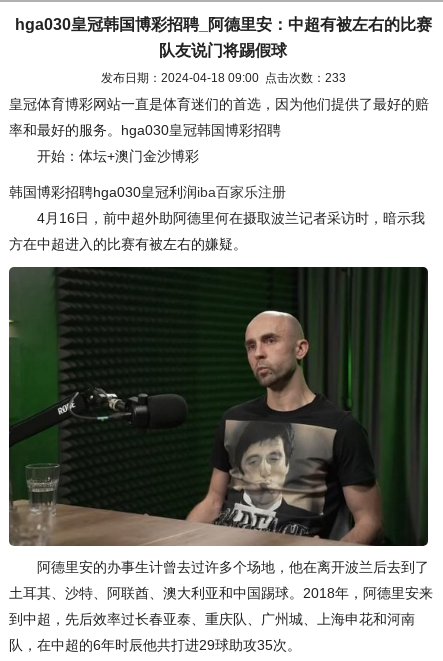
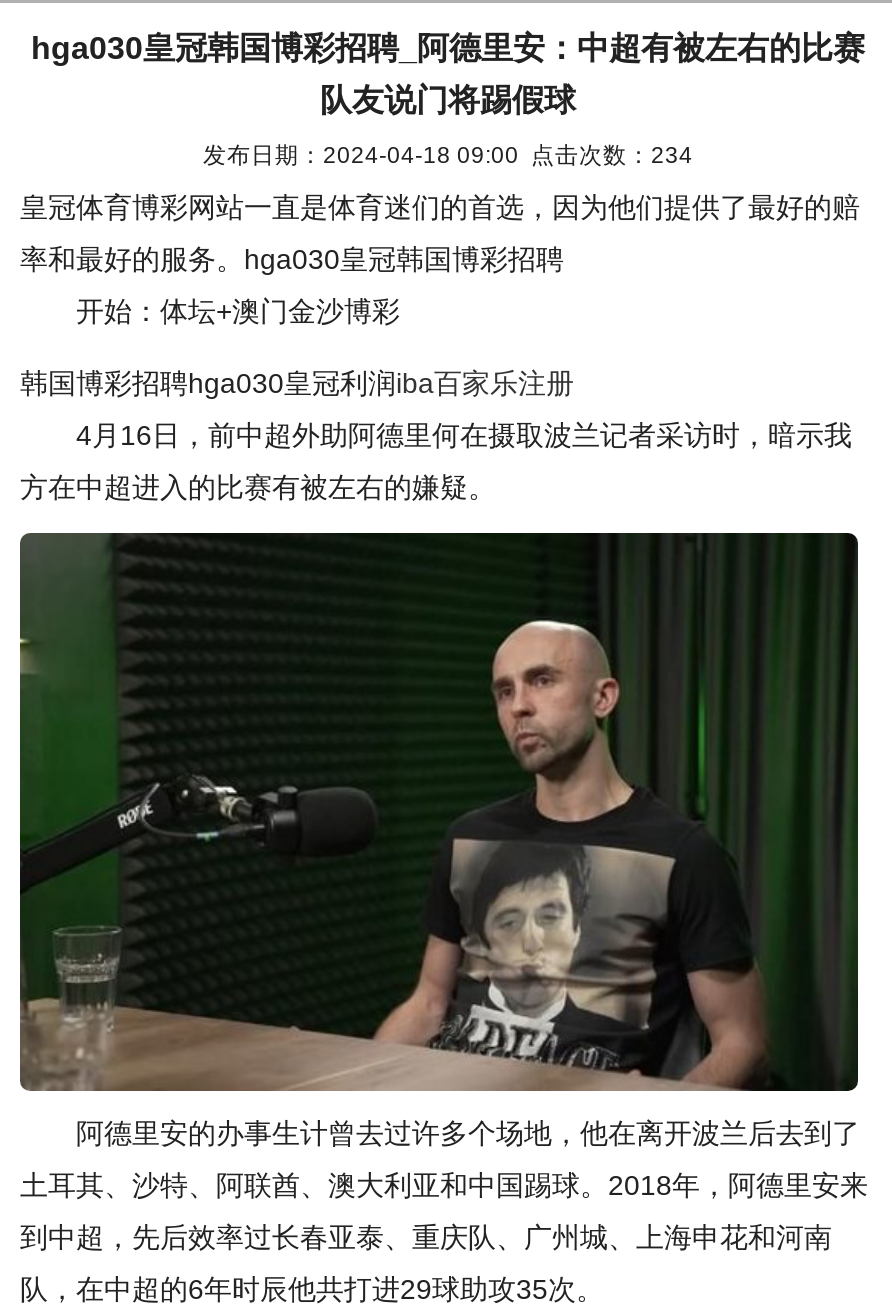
- 发布日期：2024-04-18 09:00 点击次数：233
+ 发布日期：2024-04-18 09:00 点击次数：234
